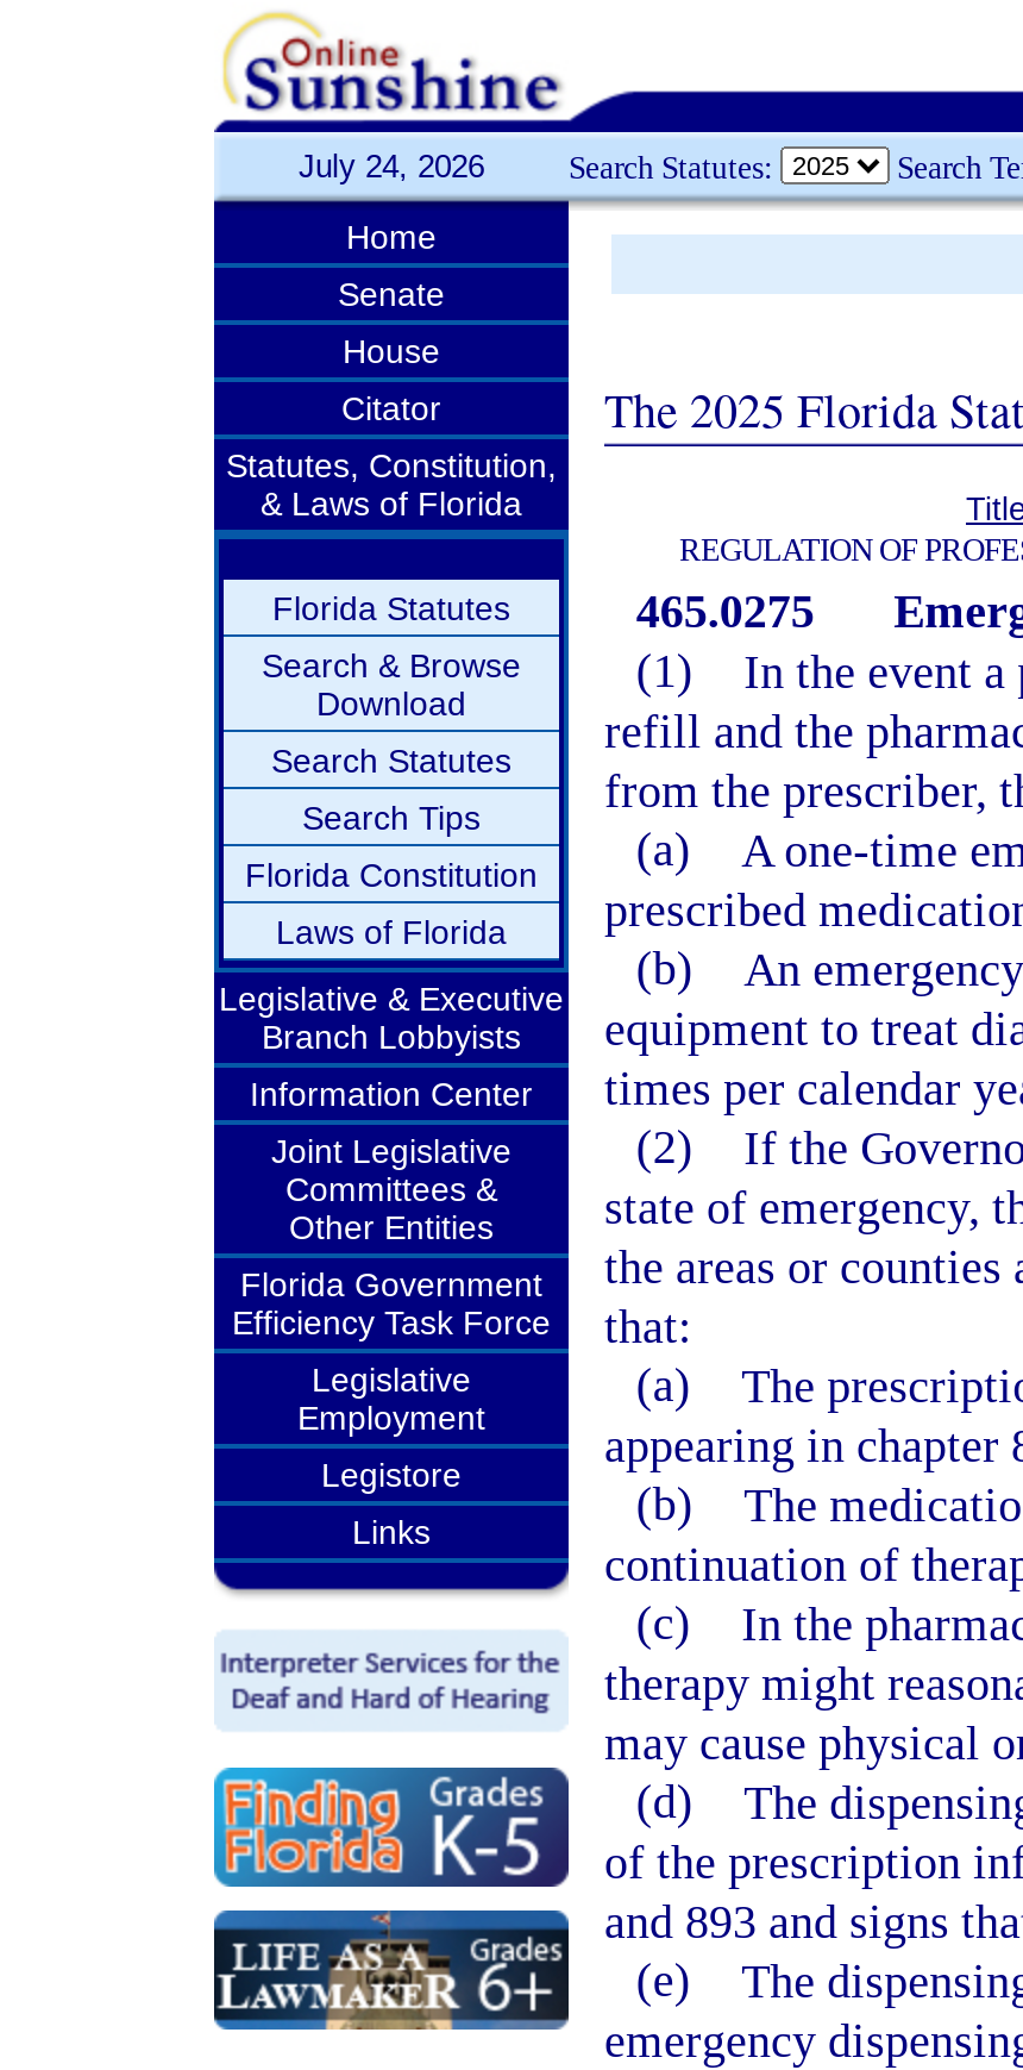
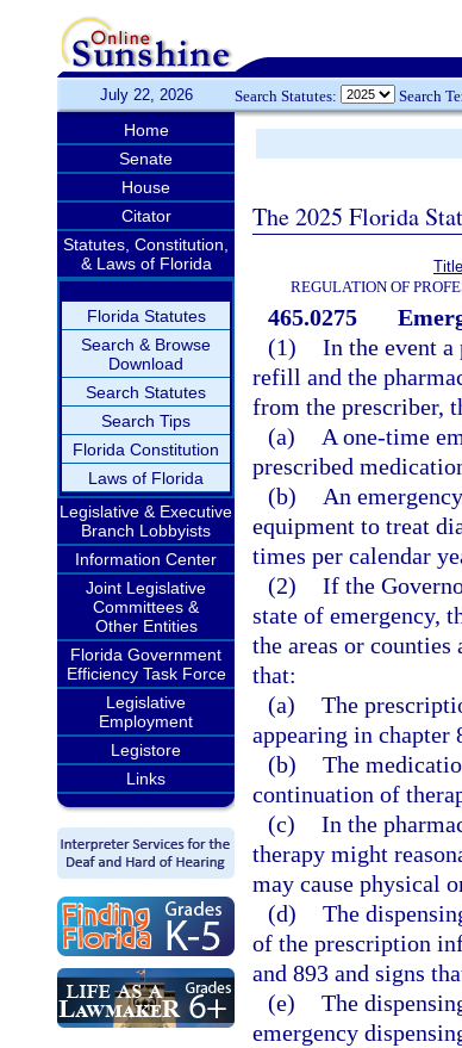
- July 24, 2026
+ July 22, 2026
